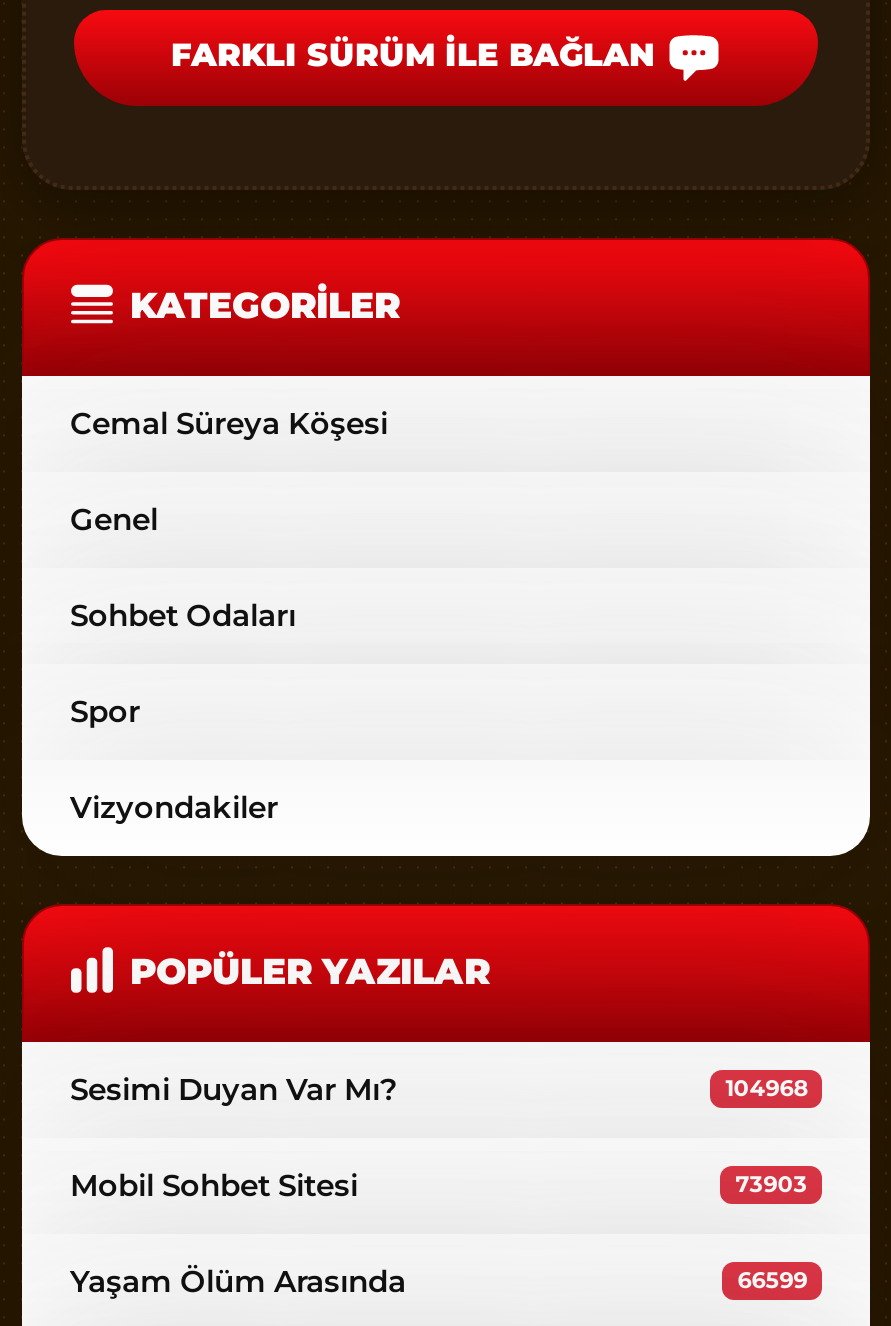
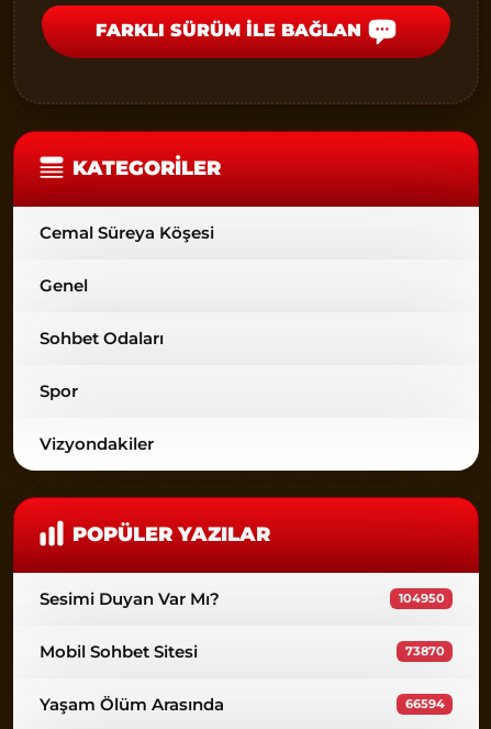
- 104968
+ 104950

- 73903
+ 73870

- 66599
+ 66594
